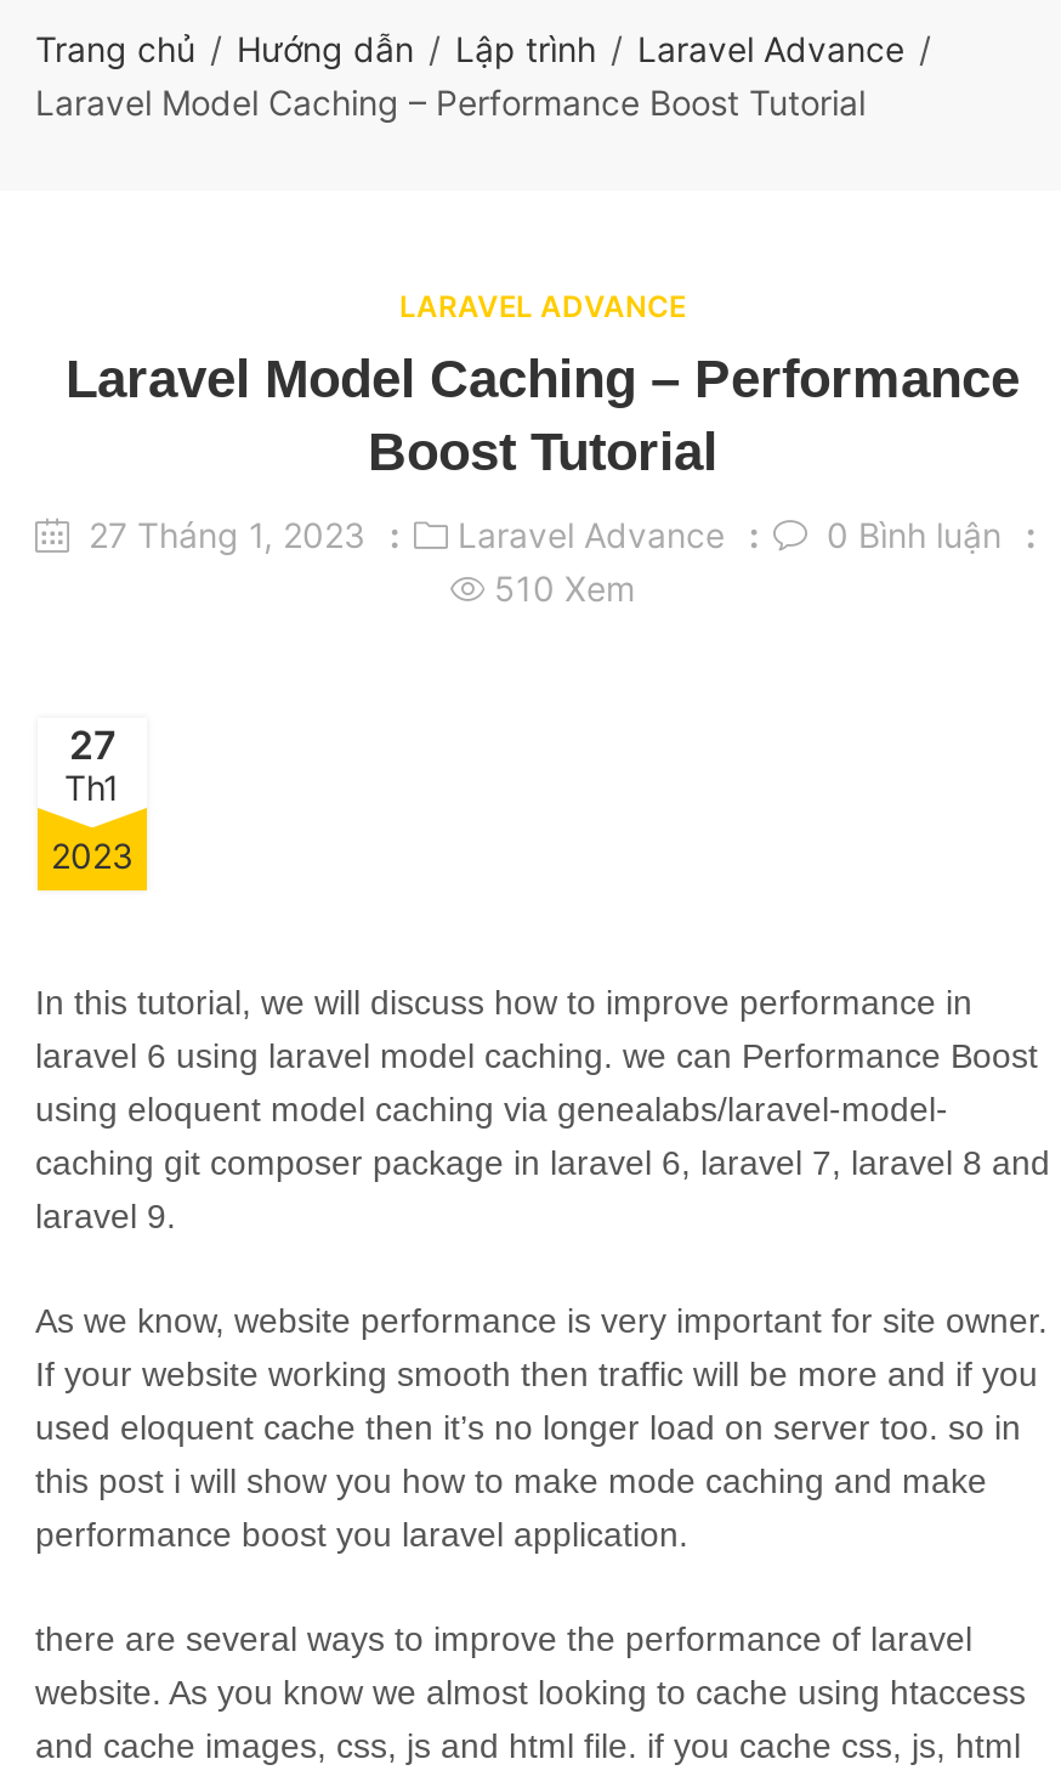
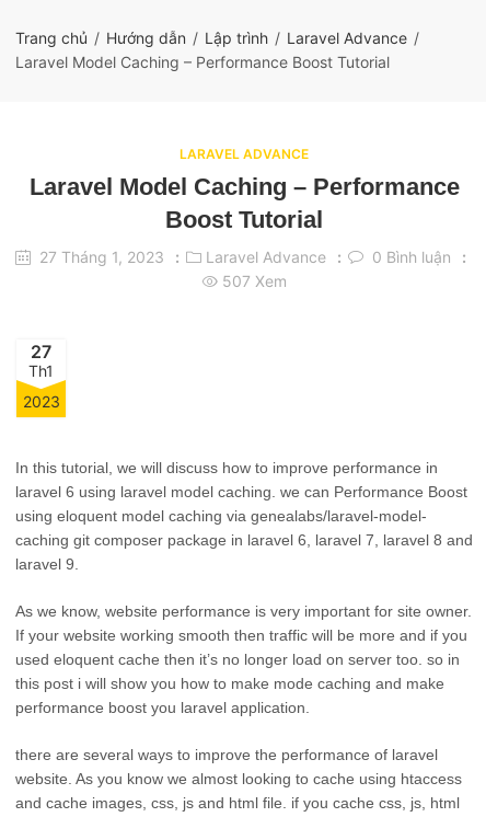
- 510 Xem
+ 507 Xem
